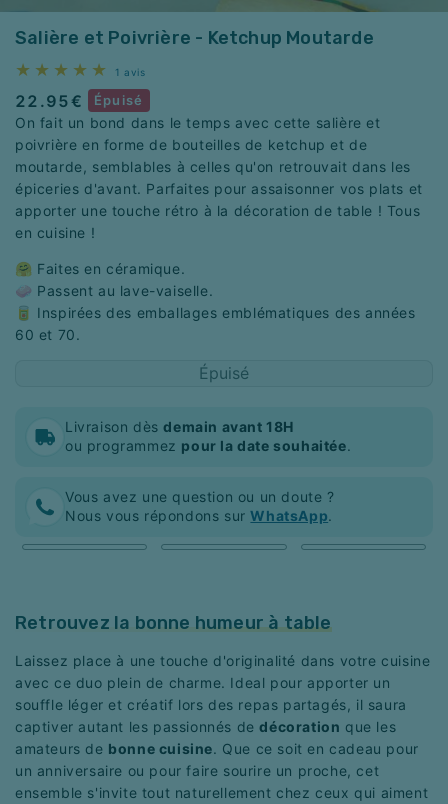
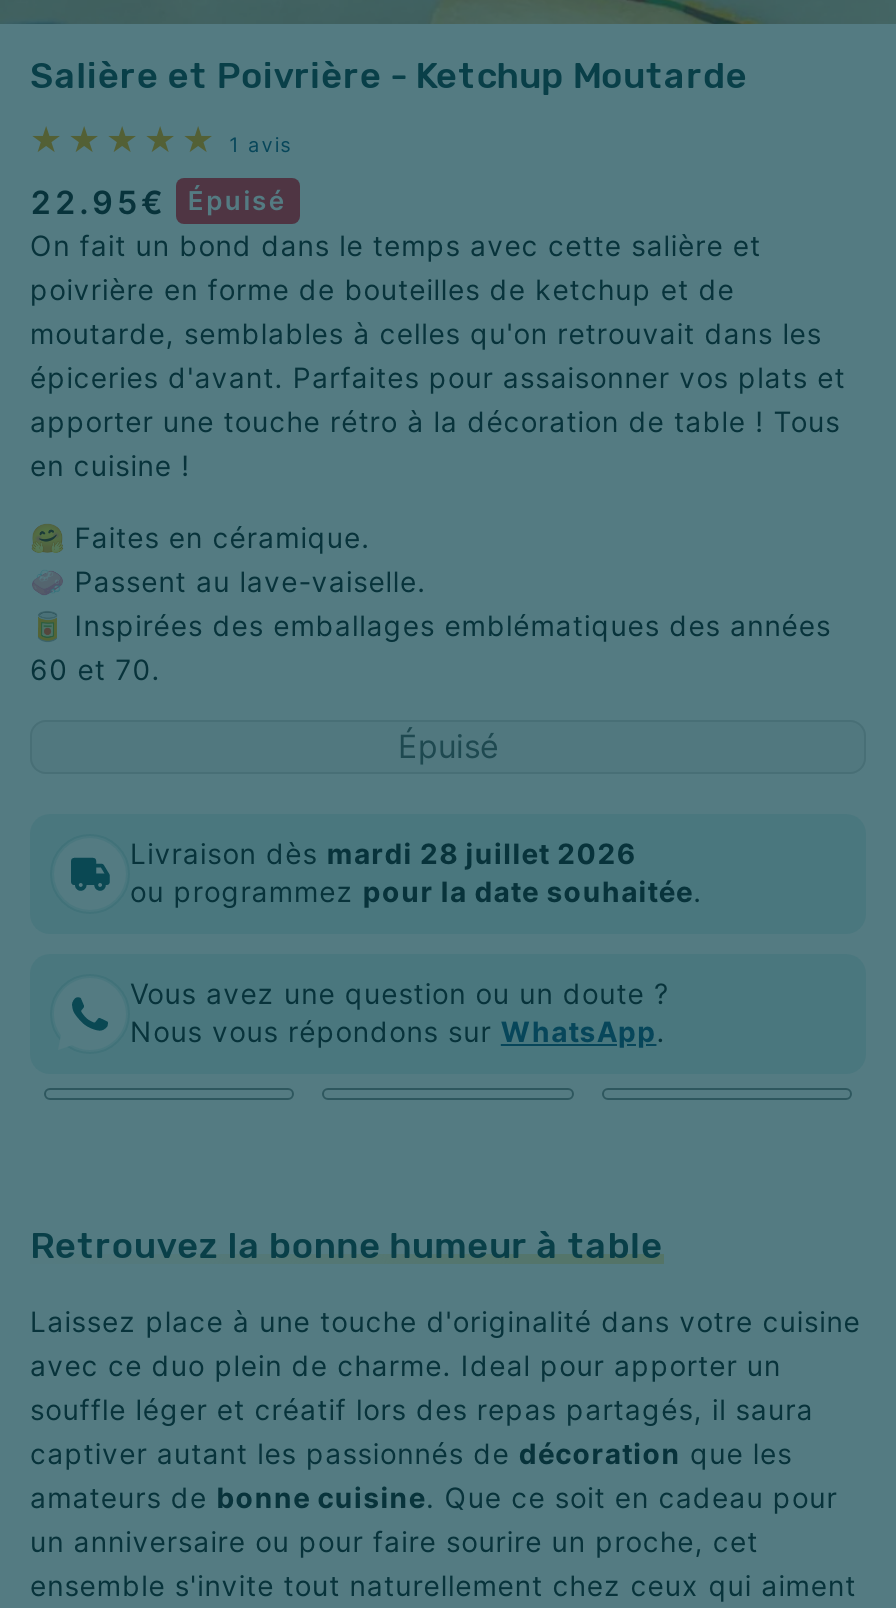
- Livraison dès demain avant 18H
+ Livraison dès mardi 28 juillet 2026
